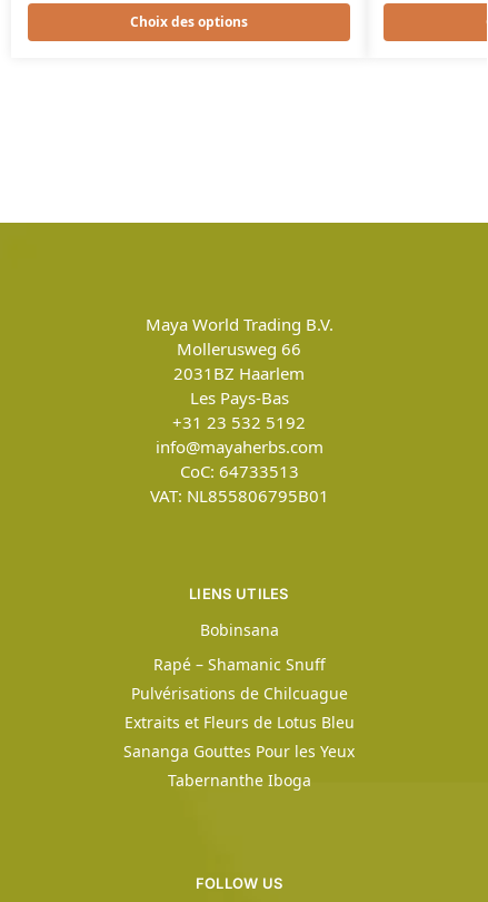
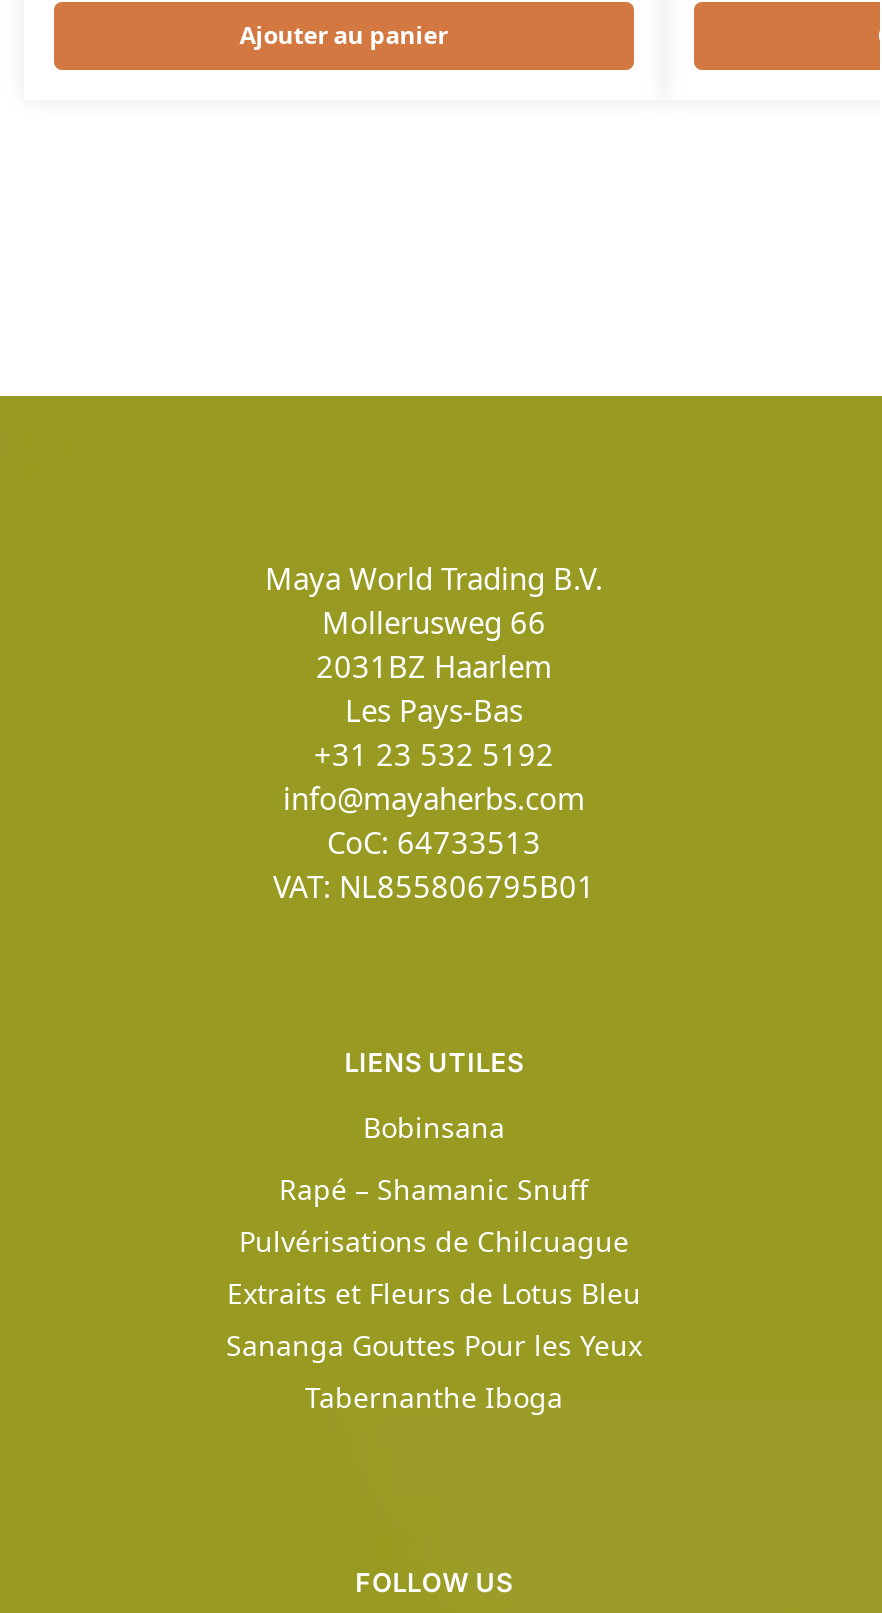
- Choix des options
+ Ajouter au panier
